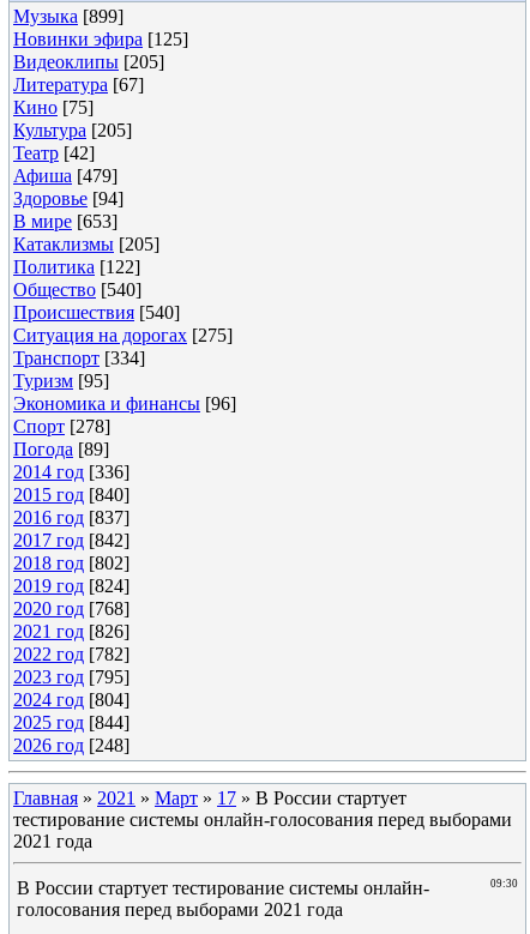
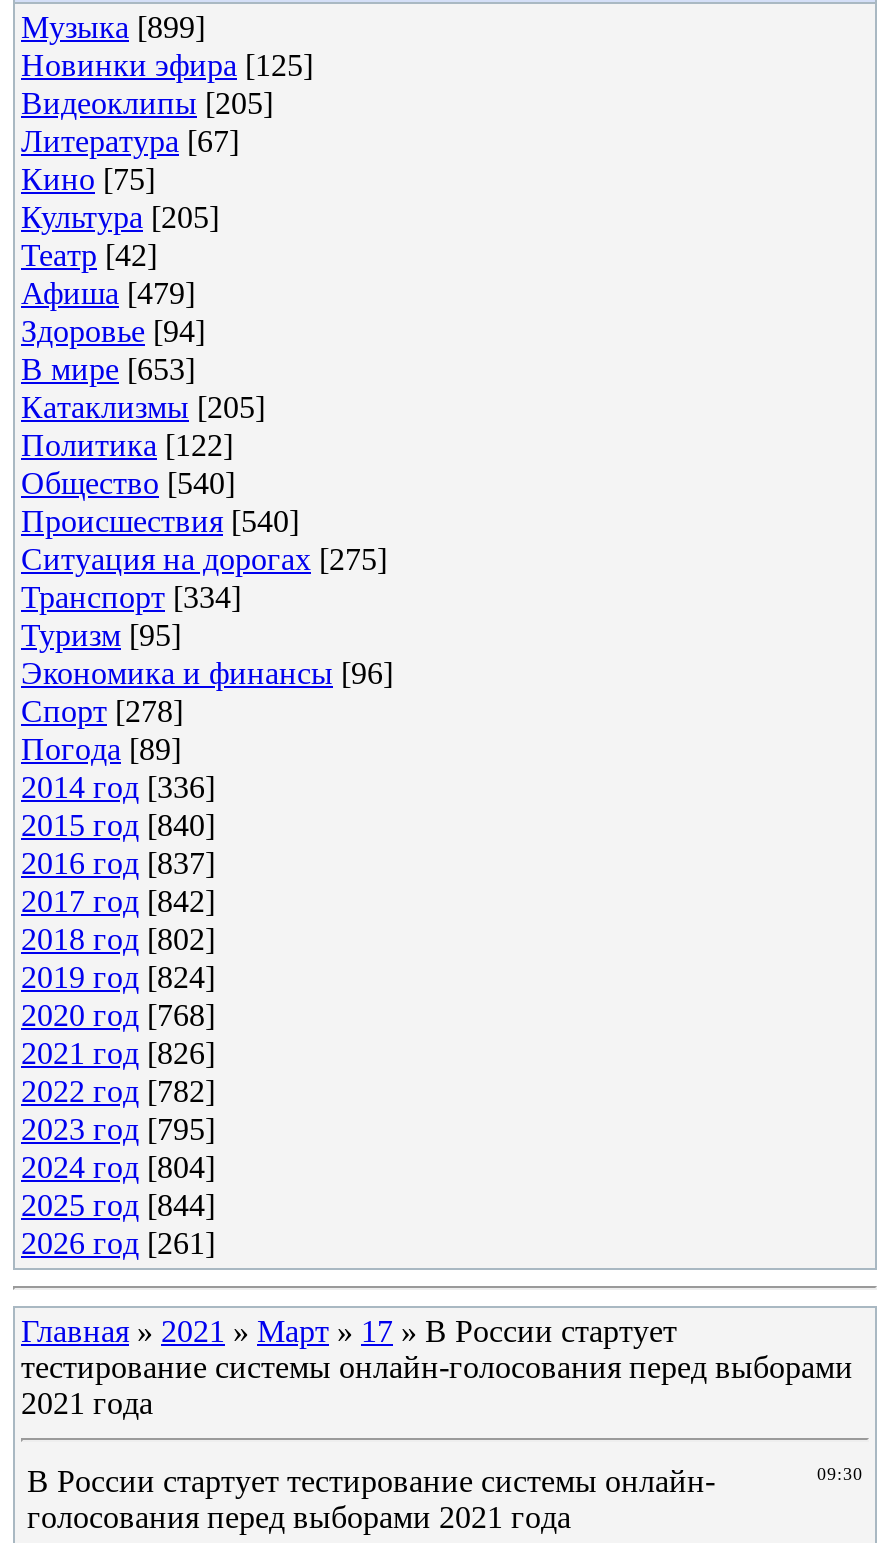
- 2026 год [248]
+ 2026 год [261]
